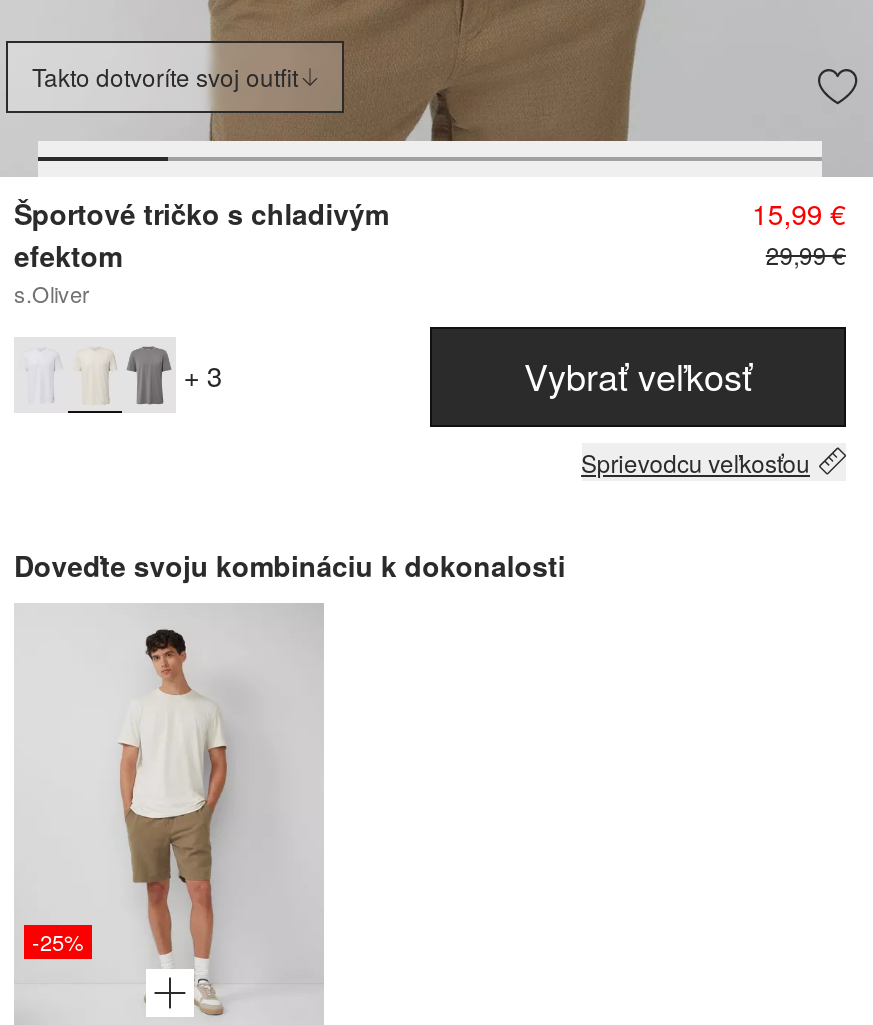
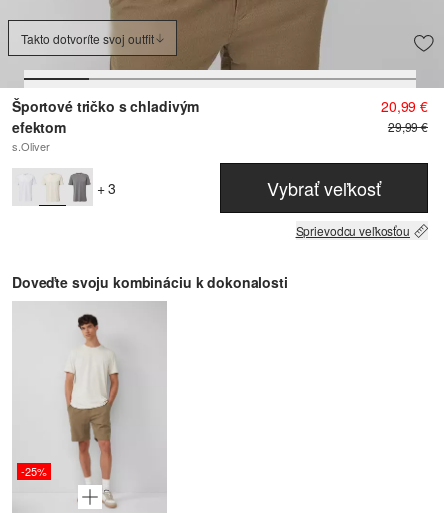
- 15,99 €
+ 20,99 €
